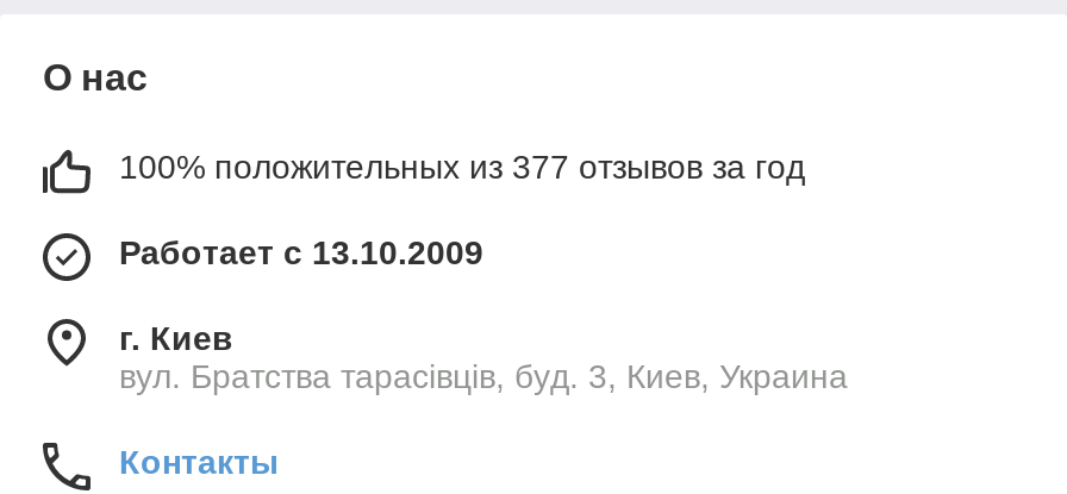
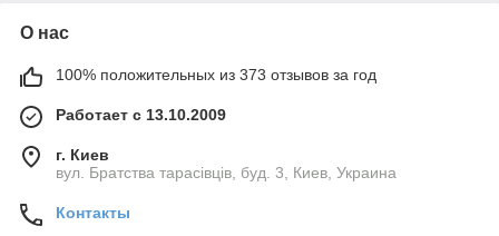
- 100% положительных из 377 отзывов за год
+ 100% положительных из 373 отзывов за год
